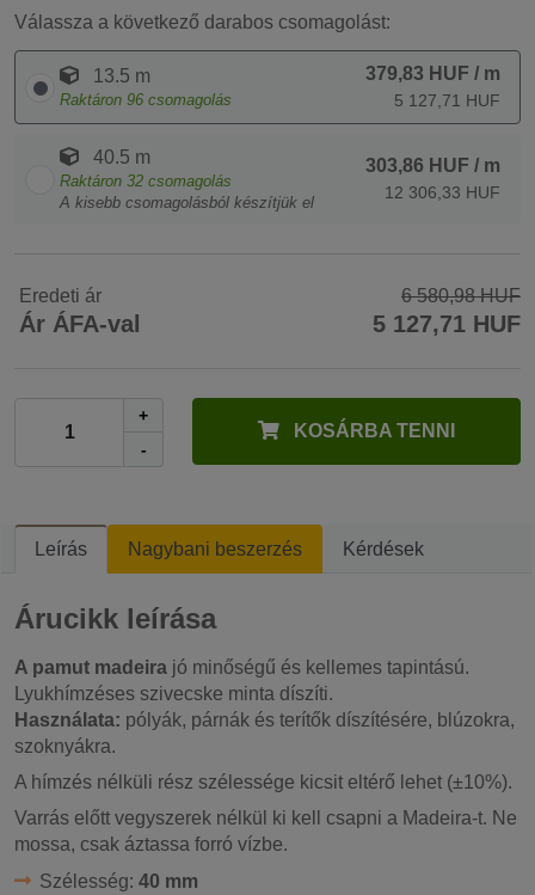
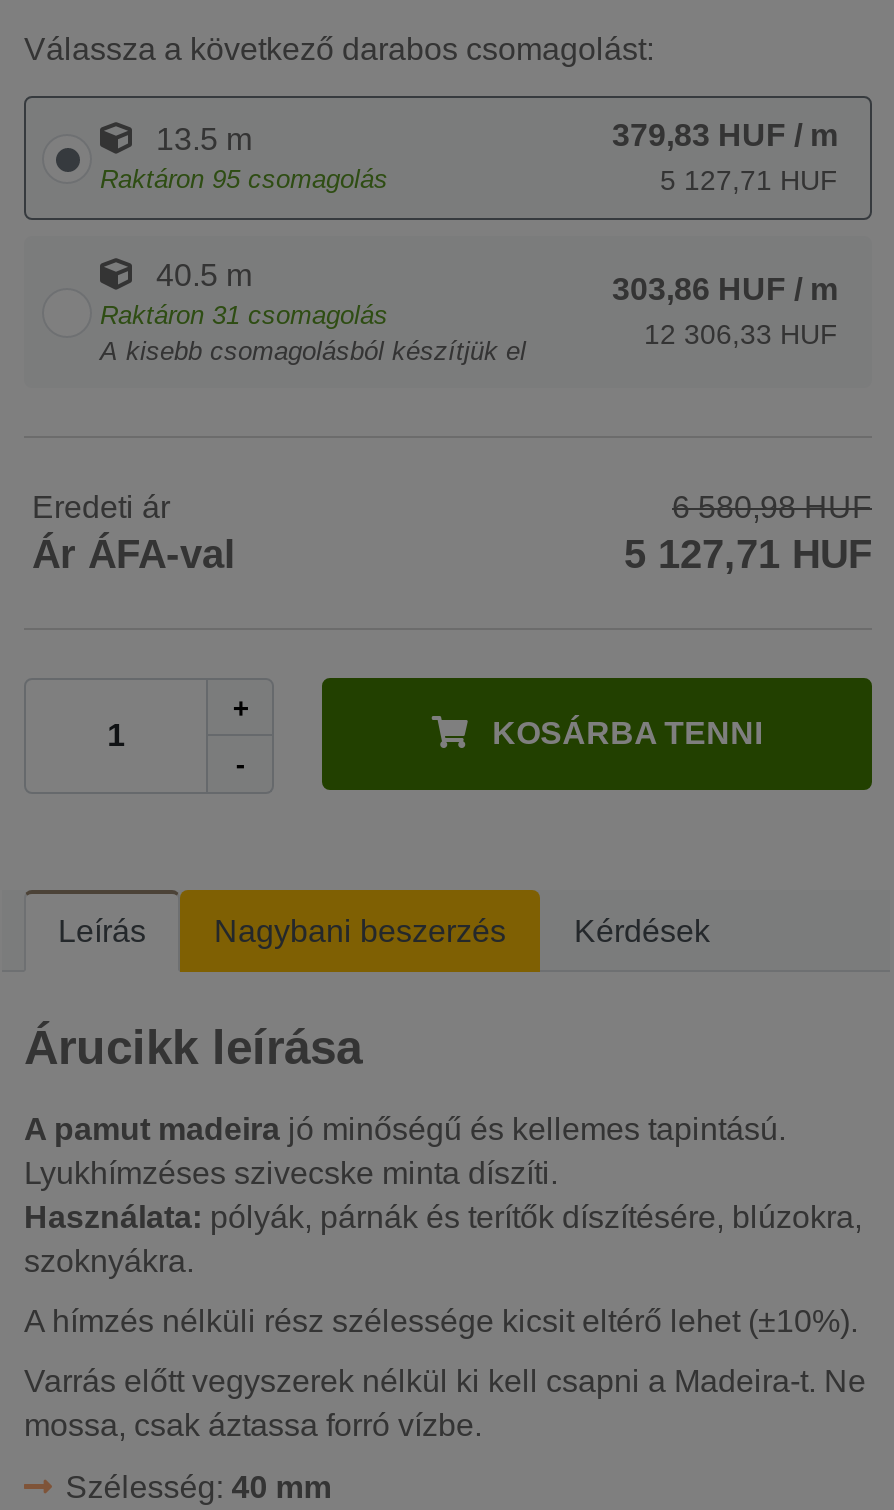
- Raktáron 96 csomagolás
+ Raktáron 95 csomagolás

- Raktáron 32 csomagolás
+ Raktáron 31 csomagolás
